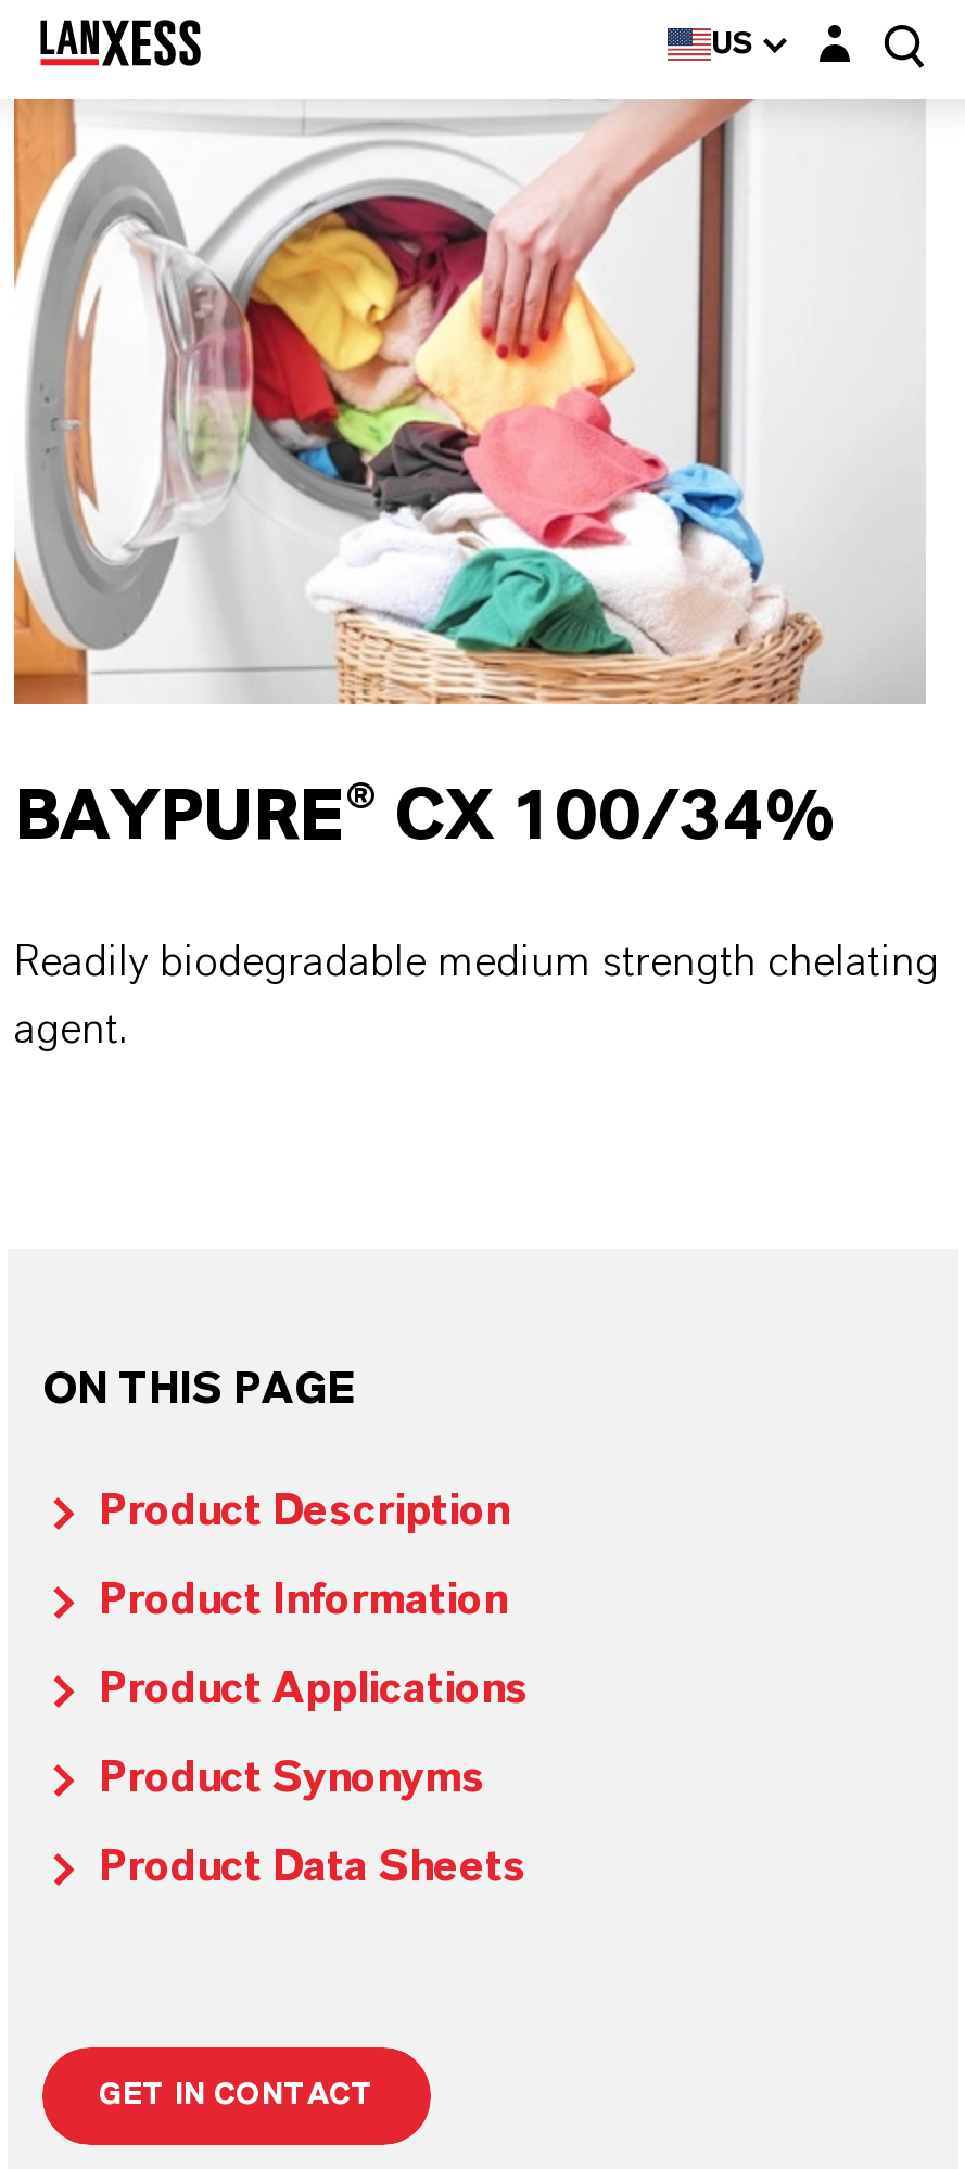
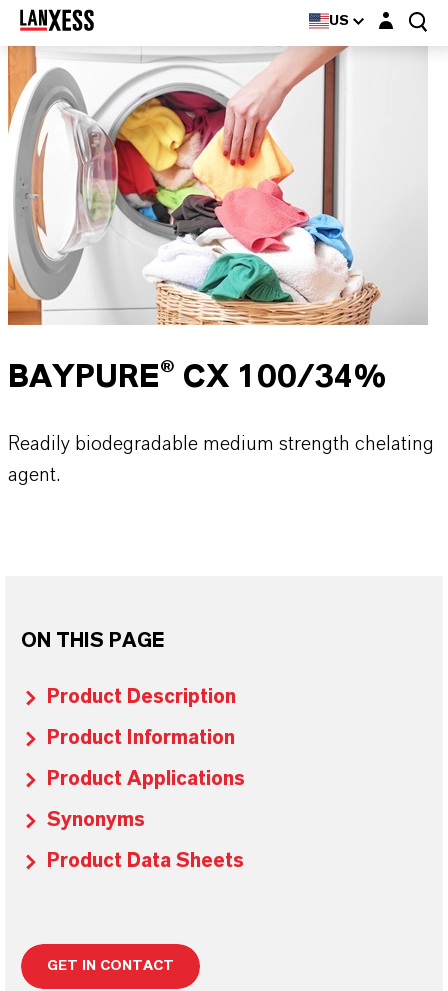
- Product Synonyms
+ Synonyms
